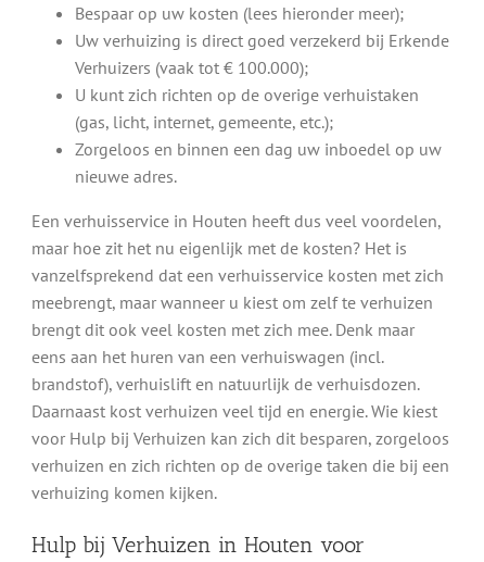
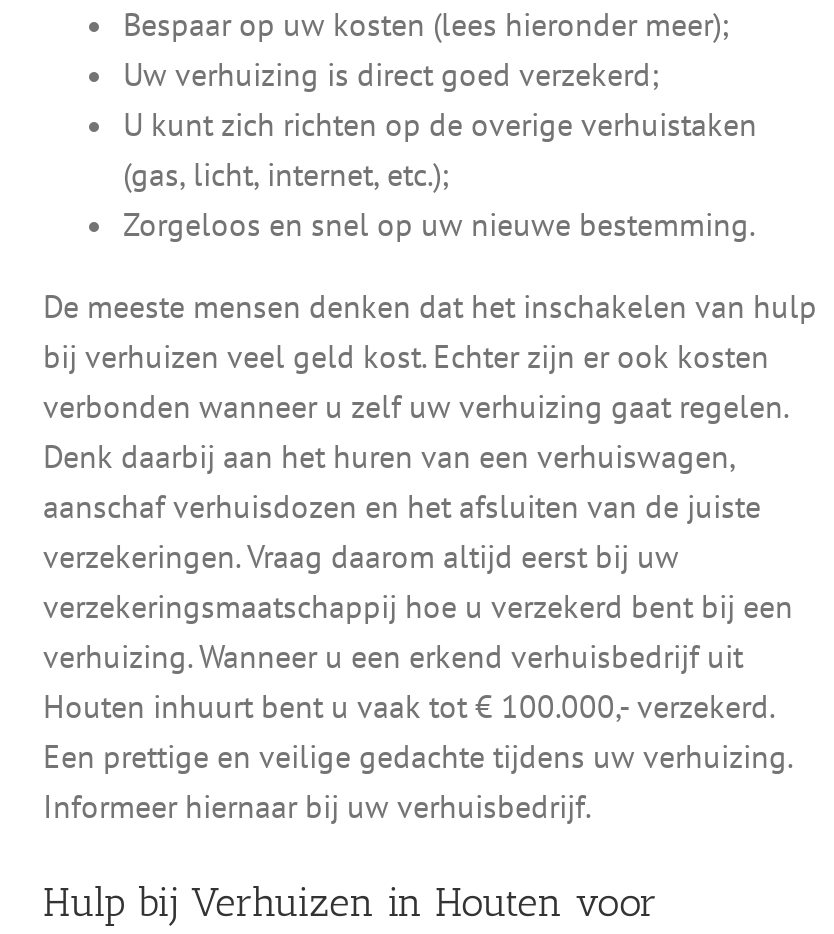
- Uw verhuizing is direct goed verzekerd bij Erkende
- Verhuizers (vaak tot € 100.000);
+ Uw verhuizing is direct goed verzekerd;

- (gas, licht, internet, gemeente, etc.);
- Zorgeloos en binnen een dag uw inboedel op uw
- nieuwe adres.
+ (gas, licht, internet, etc.);
+ Zorgeloos en snel op uw nieuwe bestemming.

- Een verhuisservice in Houten heeft dus veel voordelen,
- maar hoe zit het nu eigenlijk met de kosten? Het is
- vanzelfsprekend dat een verhuisservice kosten met zich
- meebrengt, maar wanneer u kiest om zelf te verhuizen
- brengt dit ook veel kosten met zich mee. Denk maar
- eens aan het huren van een verhuiswagen (incl.
- brandstof), verhuislift en natuurlijk de verhuisdozen.
- Daarnaast kost verhuizen veel tijd en energie. Wie kiest
- voor Hulp bij Verhuizen kan zich dit besparen, zorgeloos
- verhuizen en zich richten op de overige taken die bij een
- verhuizing komen kijken.
+ De meeste mensen denken dat het inschakelen van hulp
+ bij verhuizen veel geld kost. Echter zijn er ook kosten
+ verbonden wanneer u zelf uw verhuizing gaat regelen.
+ Denk daarbij aan het huren van een verhuiswagen,
+ aanschaf verhuisdozen en het afsluiten van de juiste
+ verzekeringen. Vraag daarom altijd eerst bij uw
+ verzekeringsmaatschappij hoe u verzekerd bent bij een
+ verhuizing. Wanneer u een erkend verhuisbedrijf uit
+ Houten inhuurt bent u vaak tot € 100.000,- verzekerd.
+ Een prettige en veilige gedachte tijdens uw verhuizing.
+ Informeer hiernaar bij uw verhuisbedrijf.
